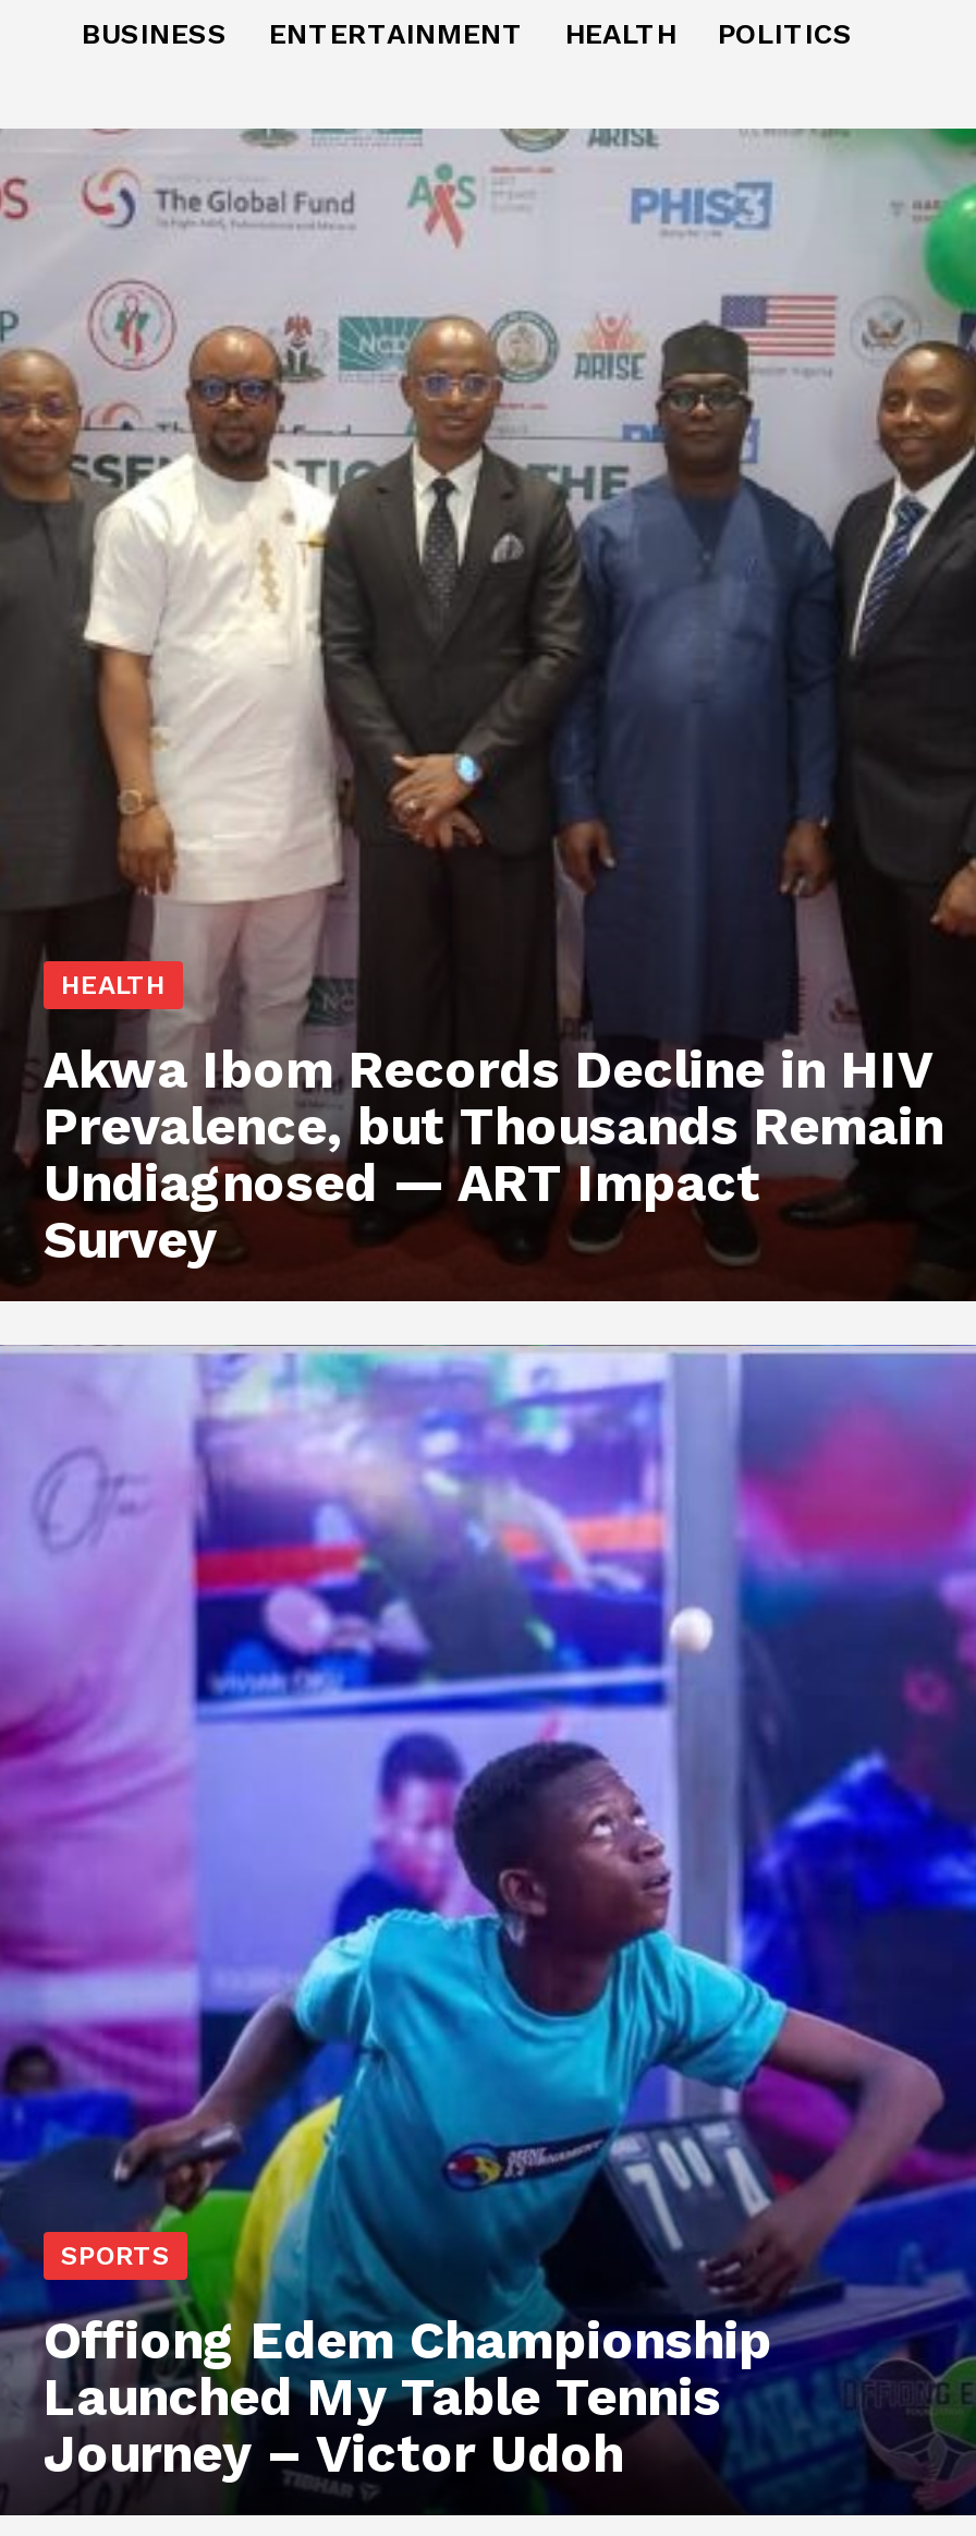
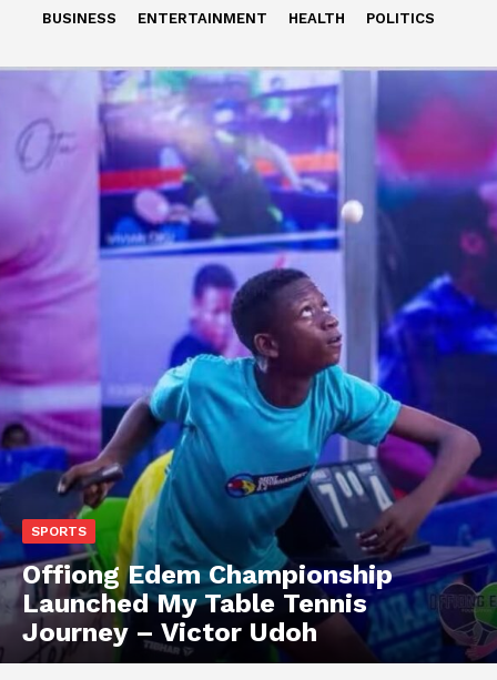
- [image]
- HEALTH
- Akwa Ibom Records Decline in HIV
- Prevalence, but Thousands Remain
- Undiagnosed — ART Impact
- Survey
